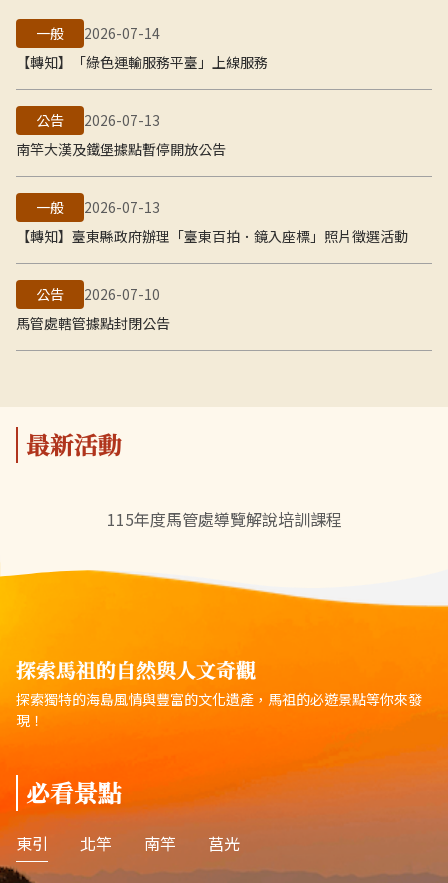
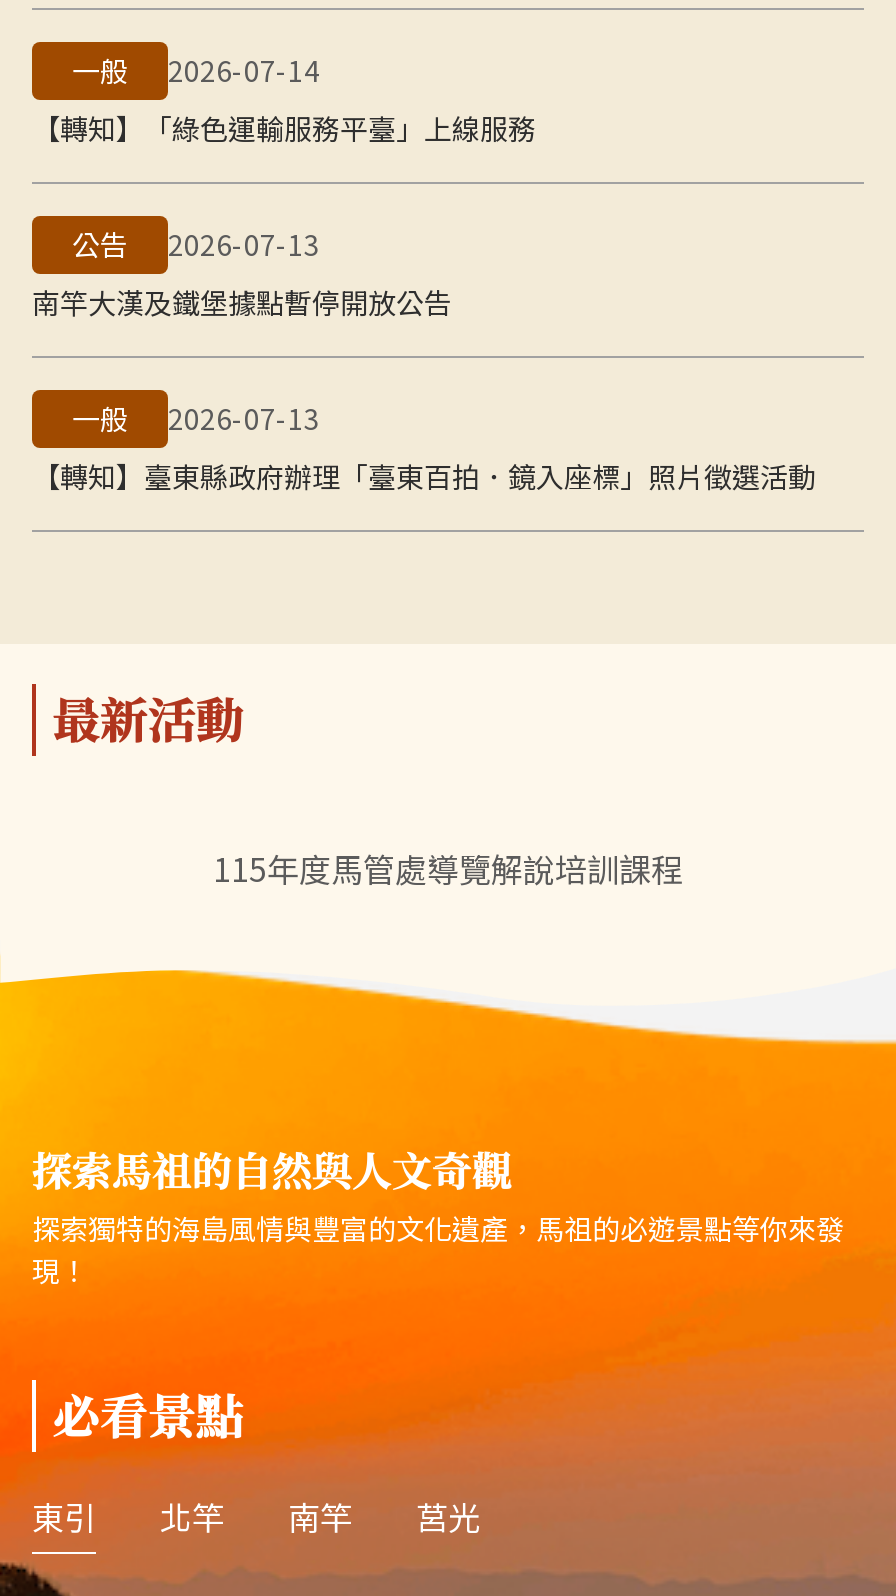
- 公告
- 2026-07-10
- 馬管處轄管據點封閉公告
